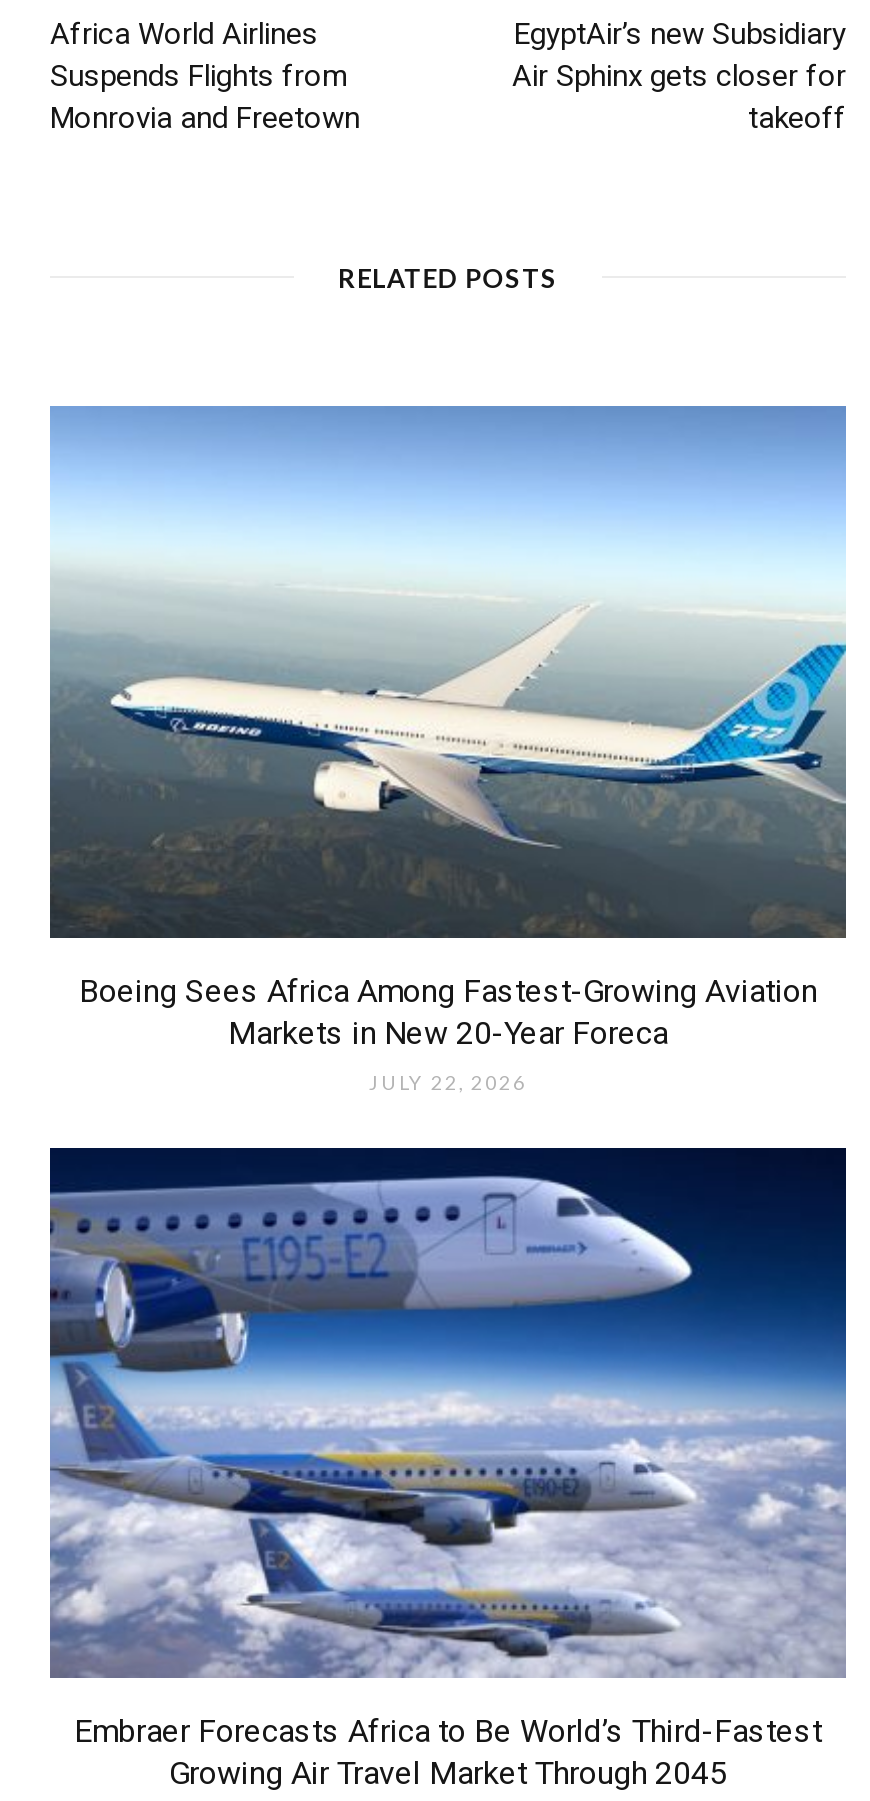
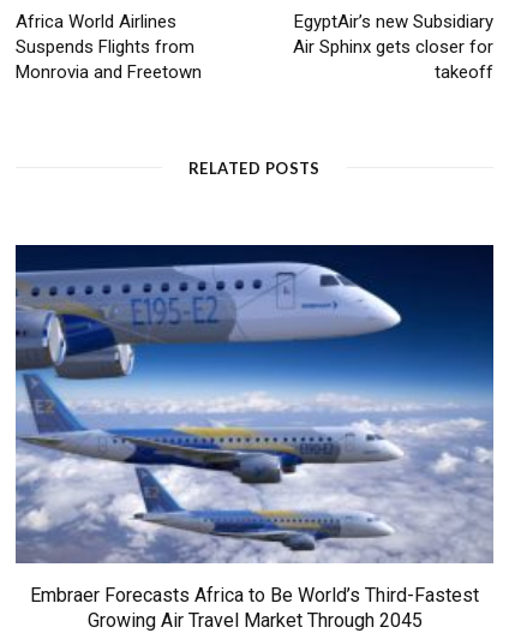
- [image]
- Boeing Sees Africa Among Fastest-Growing Aviation
- Markets in New 20-Year Foreca
- JULY 22, 2026
